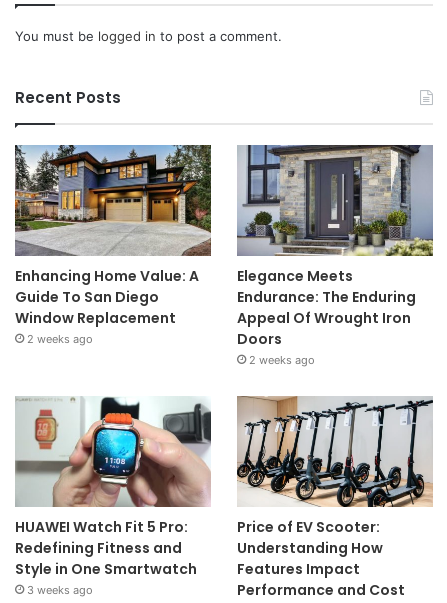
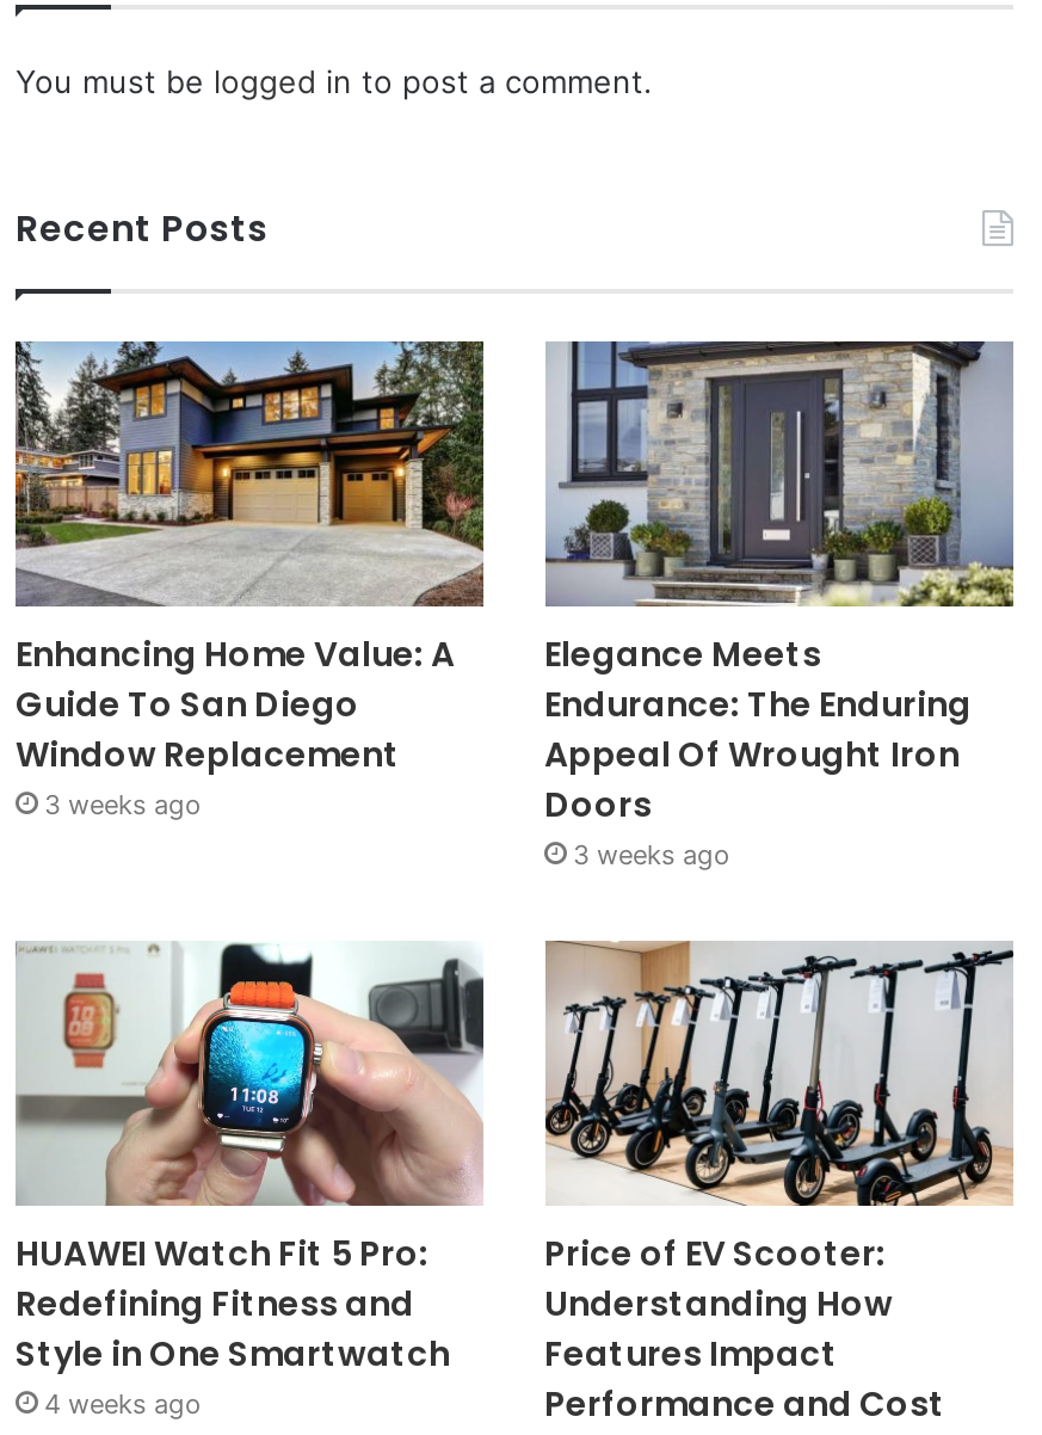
- 2 weeks ago
+ 3 weeks ago

- 2 weeks ago
+ 3 weeks ago

- 3 weeks ago
+ 4 weeks ago
